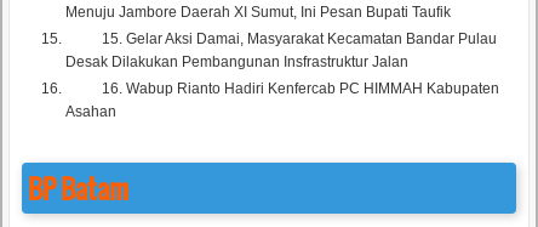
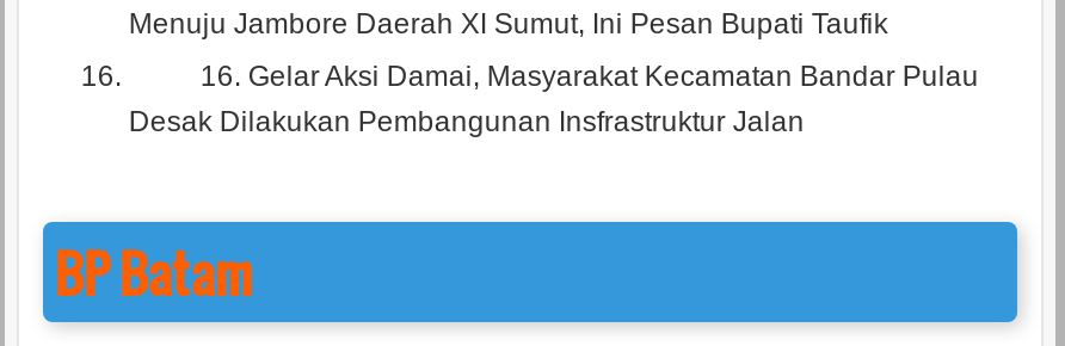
- 15. Gelar Aksi Damai, Masyarakat Kecamatan Bandar Pulau
+ 16. Gelar Aksi Damai, Masyarakat Kecamatan Bandar Pulau

- 16. Wabup Rianto Hadiri Kenfercab PC HIMMAH Kabupaten
- Asahan
